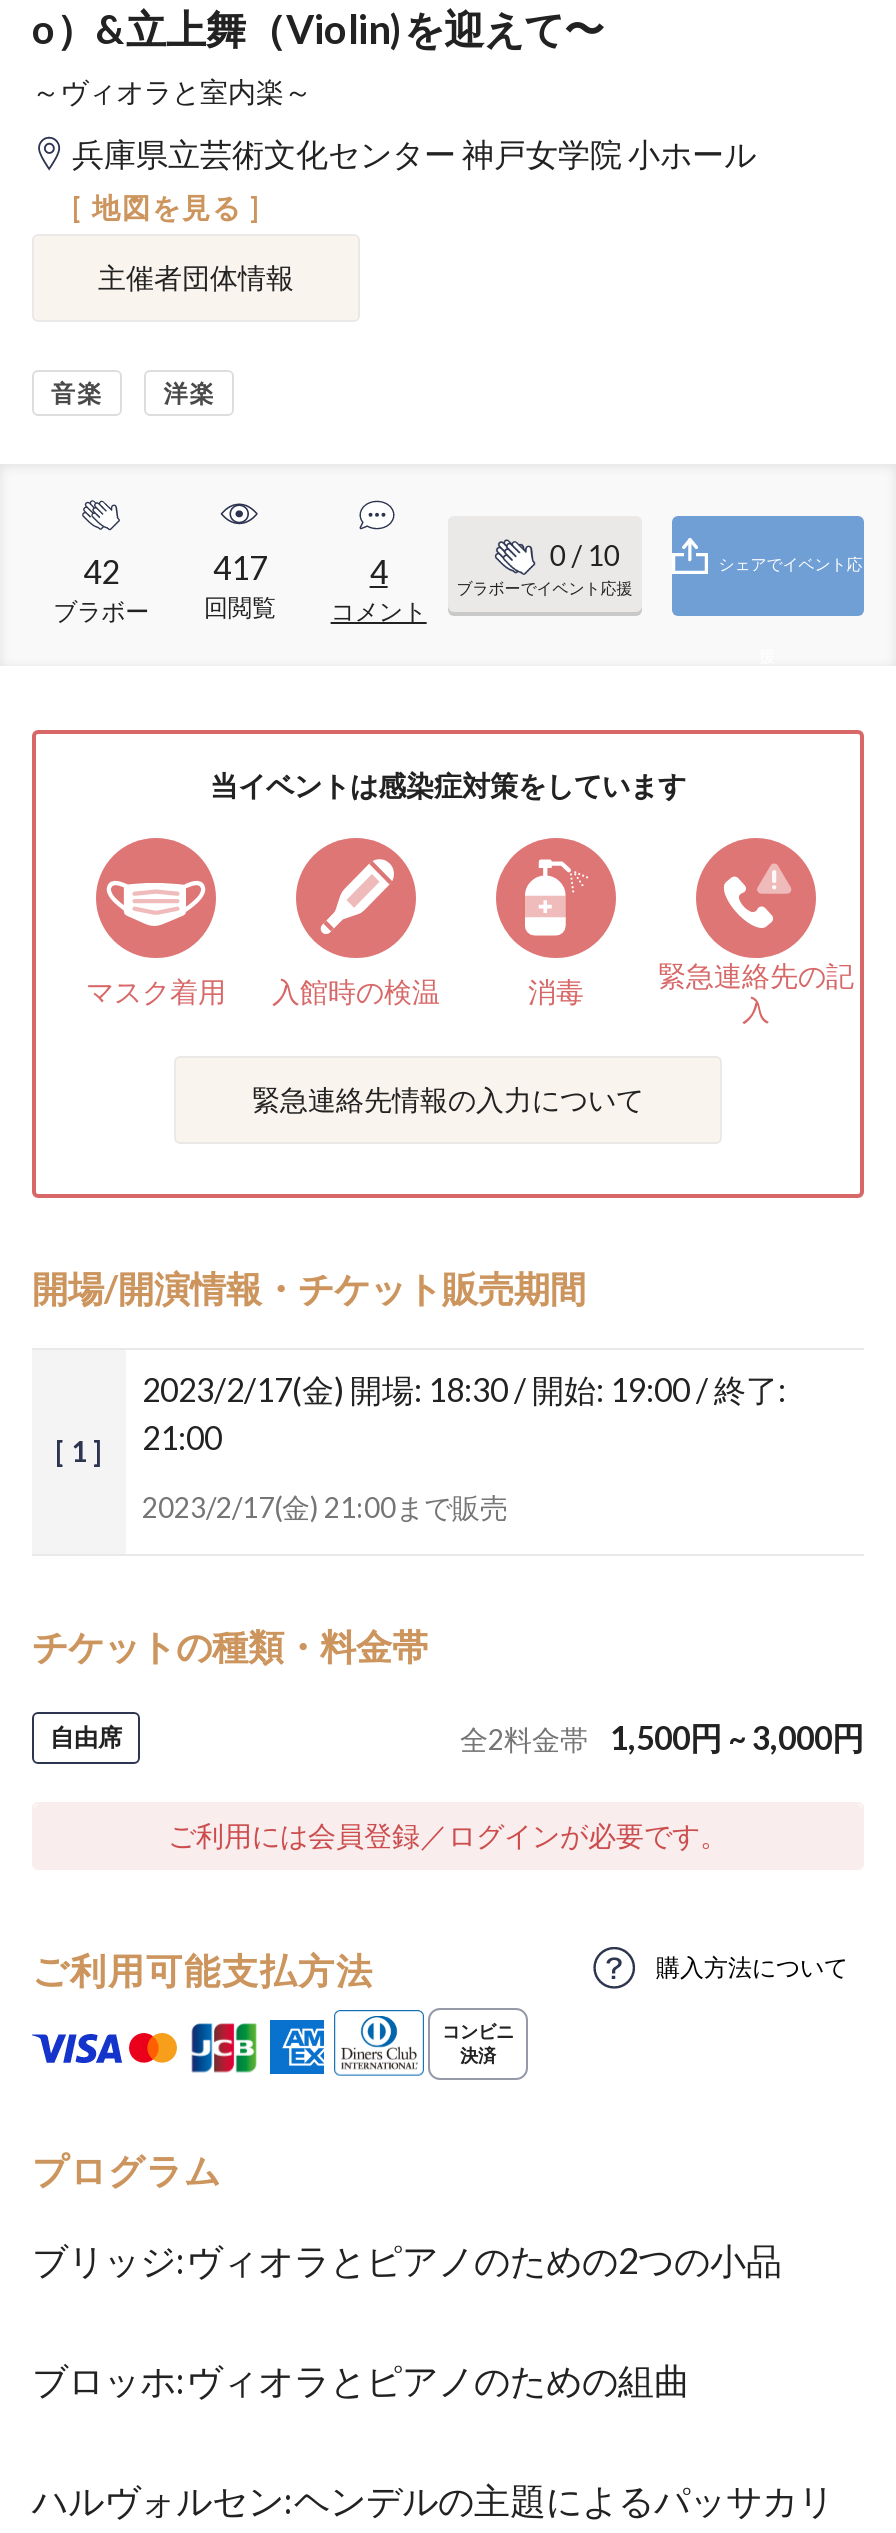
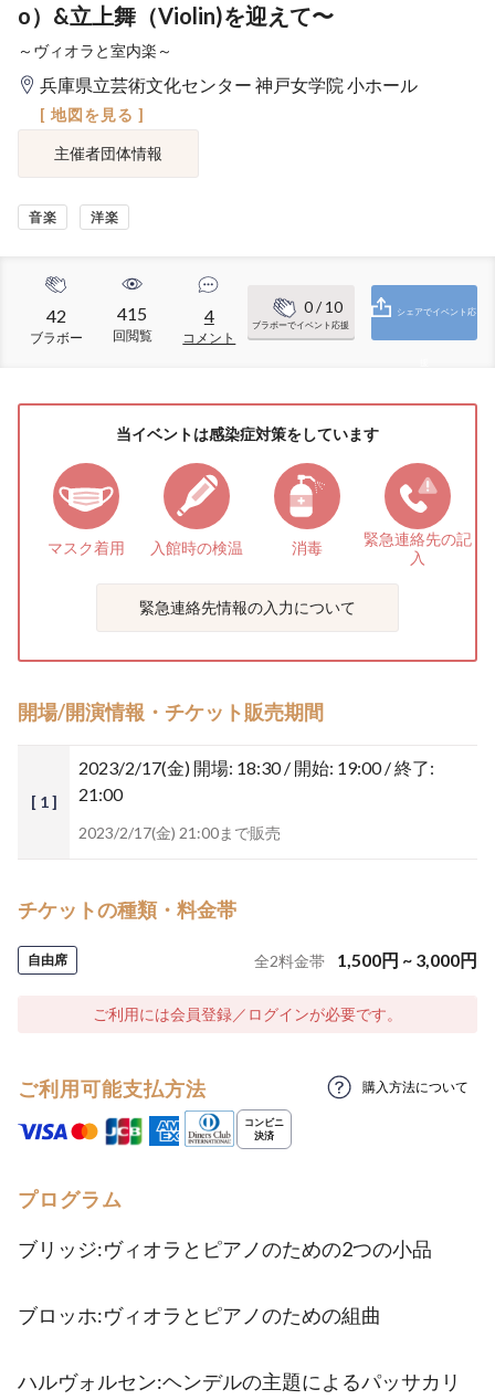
- 417
+ 415
